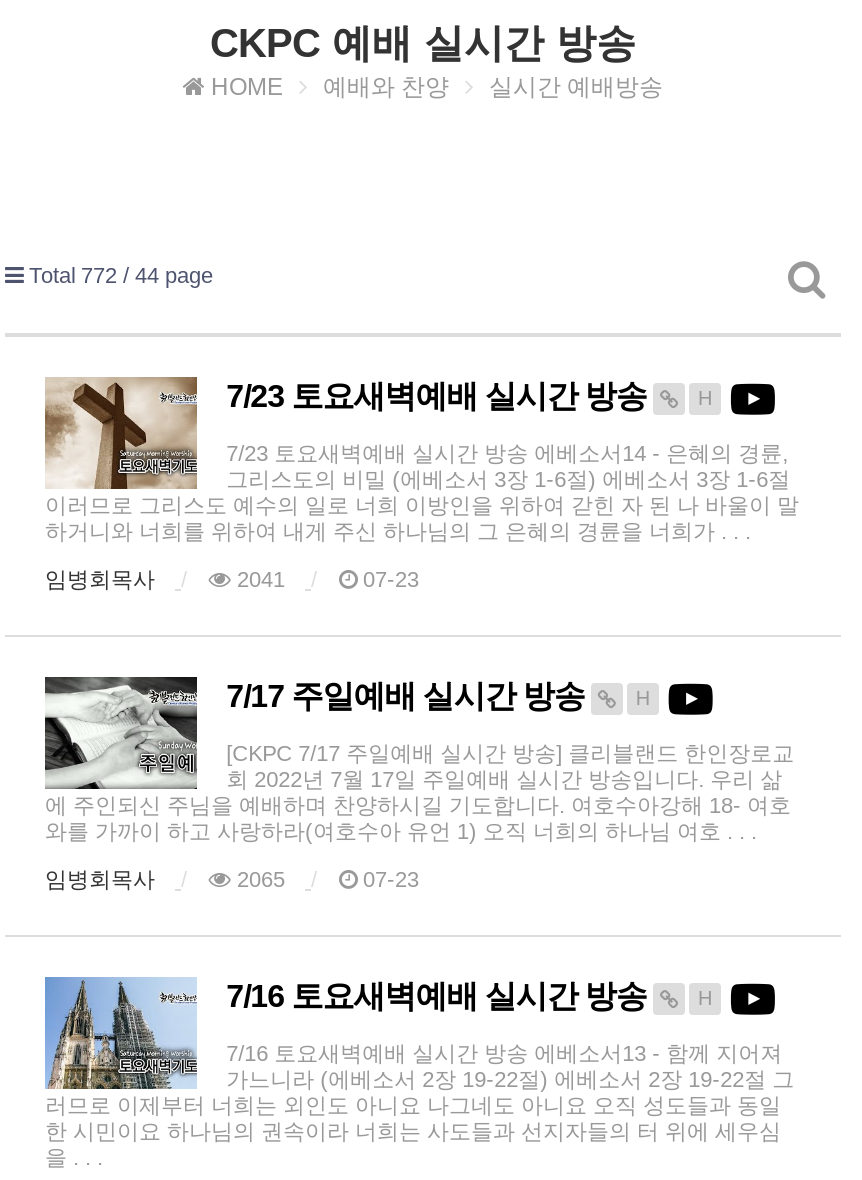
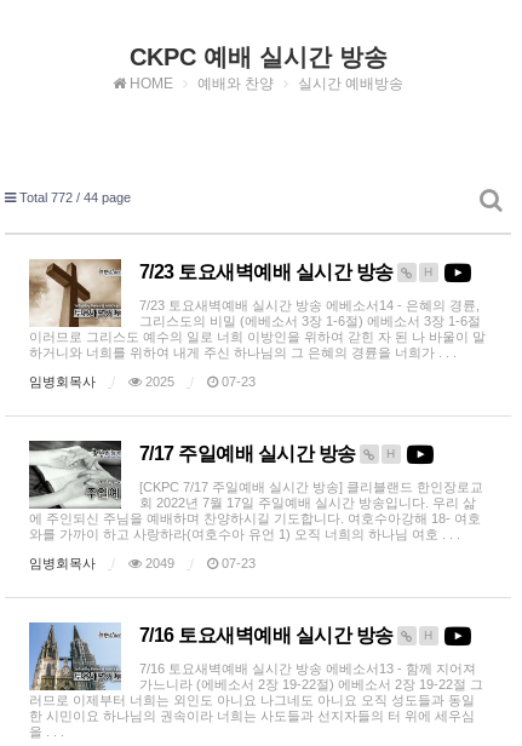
- 2041
+ 2025

- 2065
+ 2049
